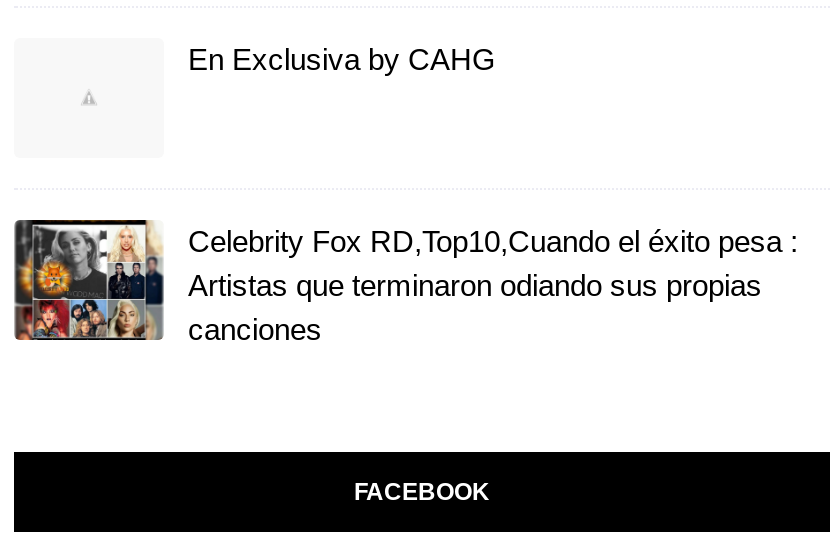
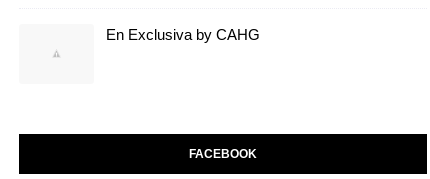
- [image]
- Celebrity Fox RD,Top10,Cuando el éxito pesa :
- Artistas que terminaron odiando sus propias
- canciones
